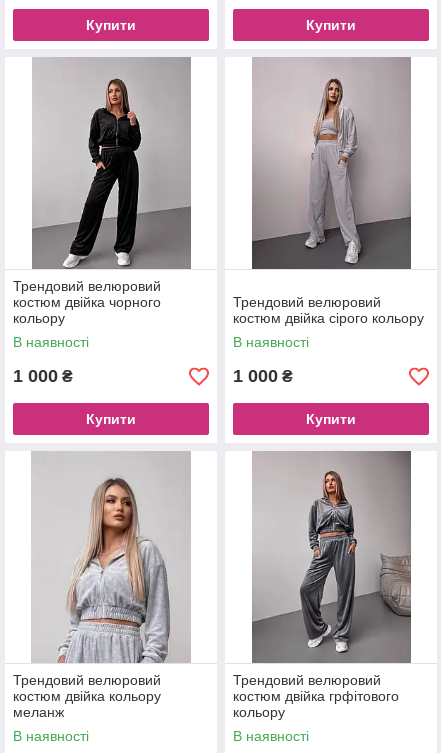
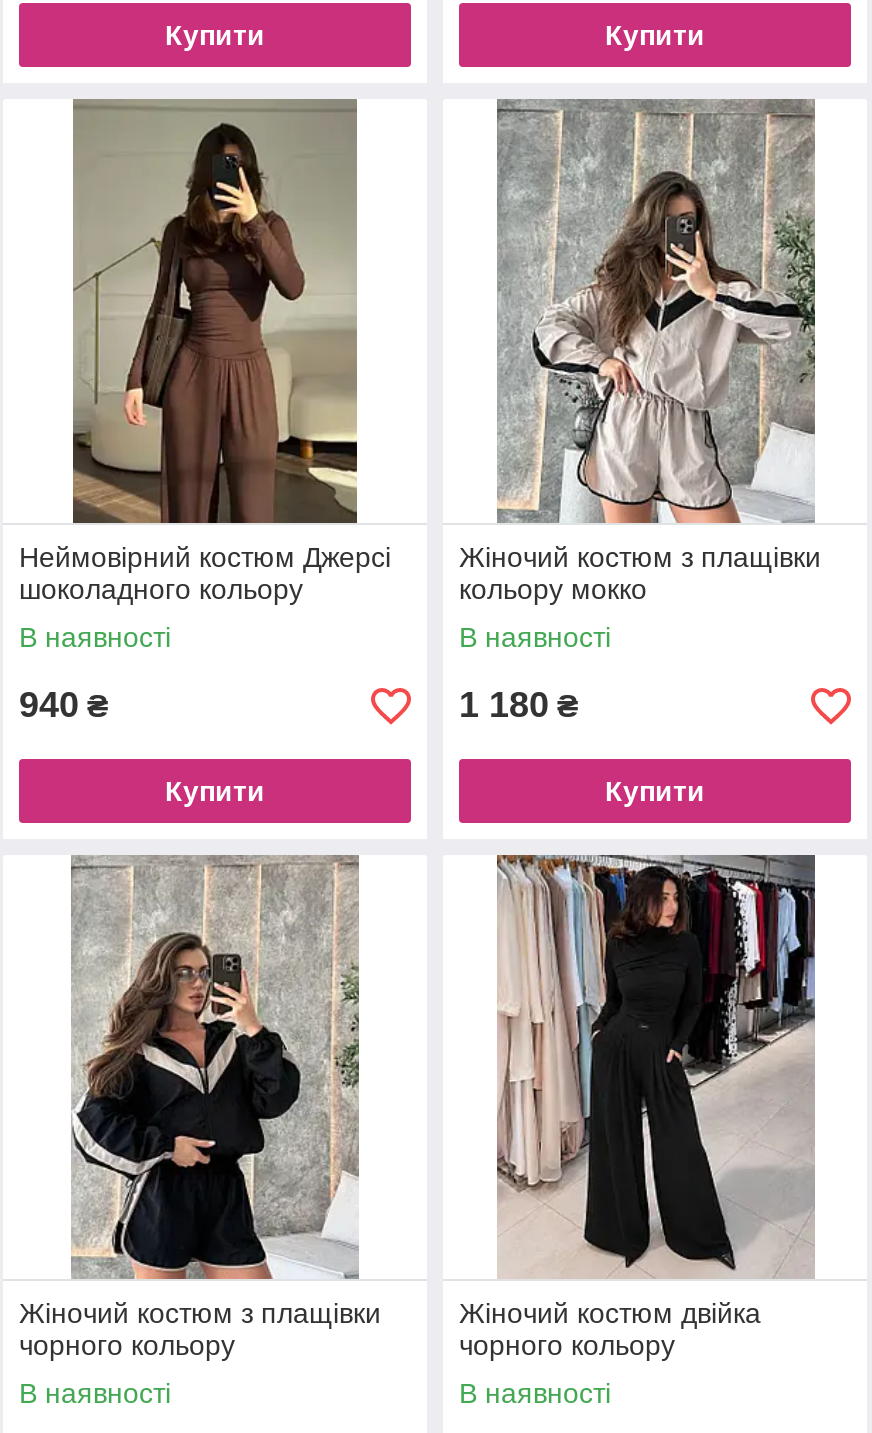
- [image]
- Трендовий велюровий
- костюм двійка чорного
- кольору
+ [image]
+ Неймовірний костюм Джерсі
+ шоколадного кольору

- [image]
- Трендовий велюровий
- костюм двійка сірого кольору
+ [image]
+ Жіночий костюм з плащівки
+ кольору мокко

- 1 000 ₴
+ 940 ₴

- 1 000 ₴
+ 1 180 ₴

- [image]
- Трендовий велюровий
- костюм двійка кольору
- меланж
+ [image]
+ Жіночий костюм з плащівки
+ чорного кольору

- [image]
- Трендовий велюровий
- костюм двійка грфітового
- кольору
+ [image]
+ Жіночий костюм двійка
+ чорного кольору
